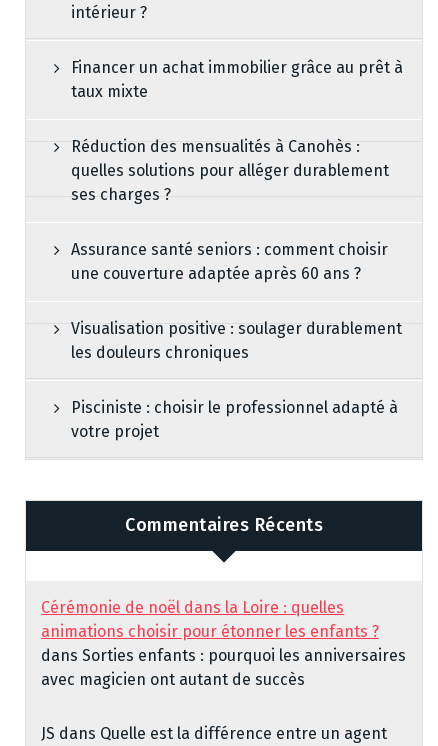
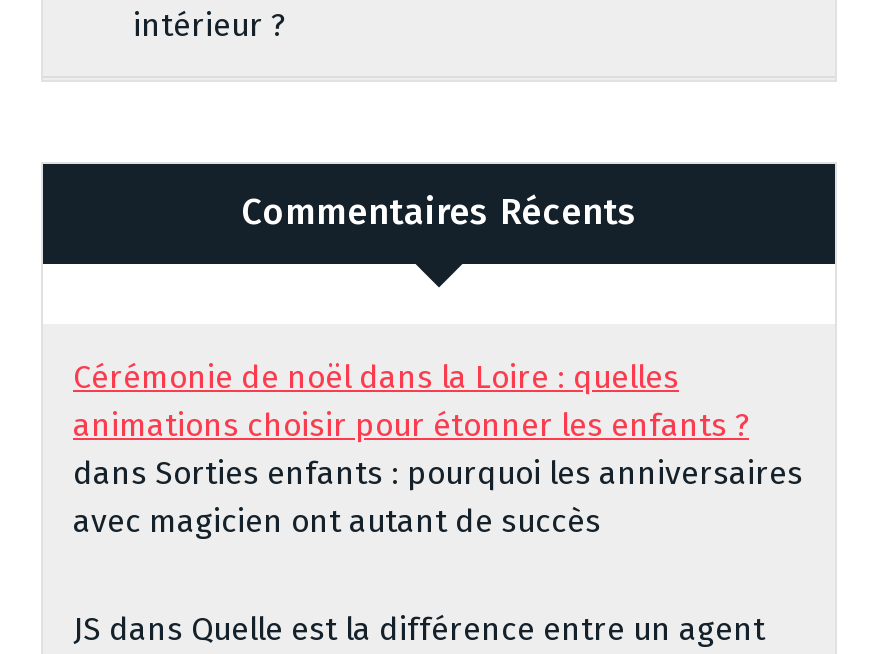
- Financer un achat immobilier grâce au prêt à
- taux mixte
- Réduction des mensualités à Canohès :
- quelles solutions pour alléger durablement
- ses charges ?
- Assurance santé seniors : comment choisir
- une couverture adaptée après 60 ans ?
- Visualisation positive : soulager durablement
- les douleurs chroniques
- Pisciniste : choisir le professionnel adapté à
- votre projet
